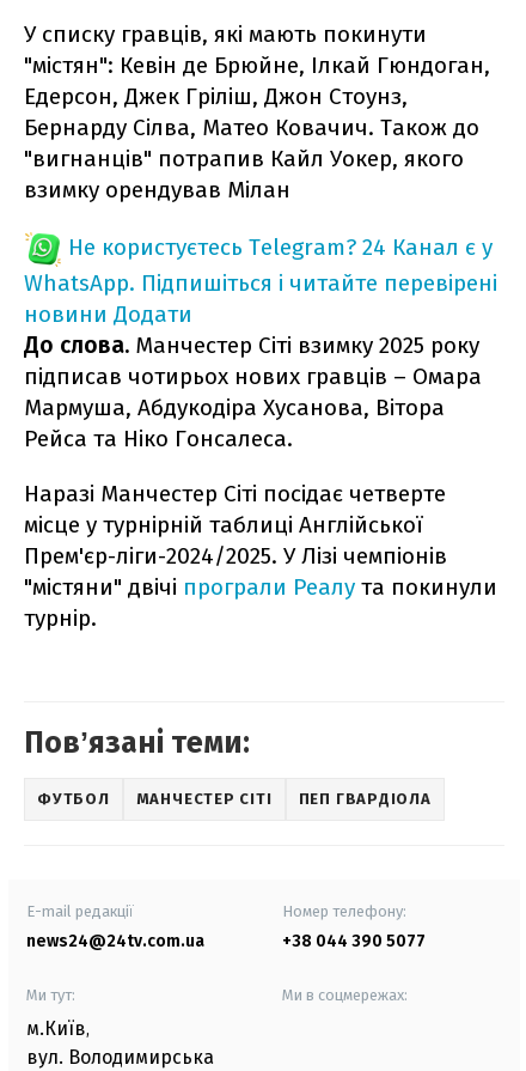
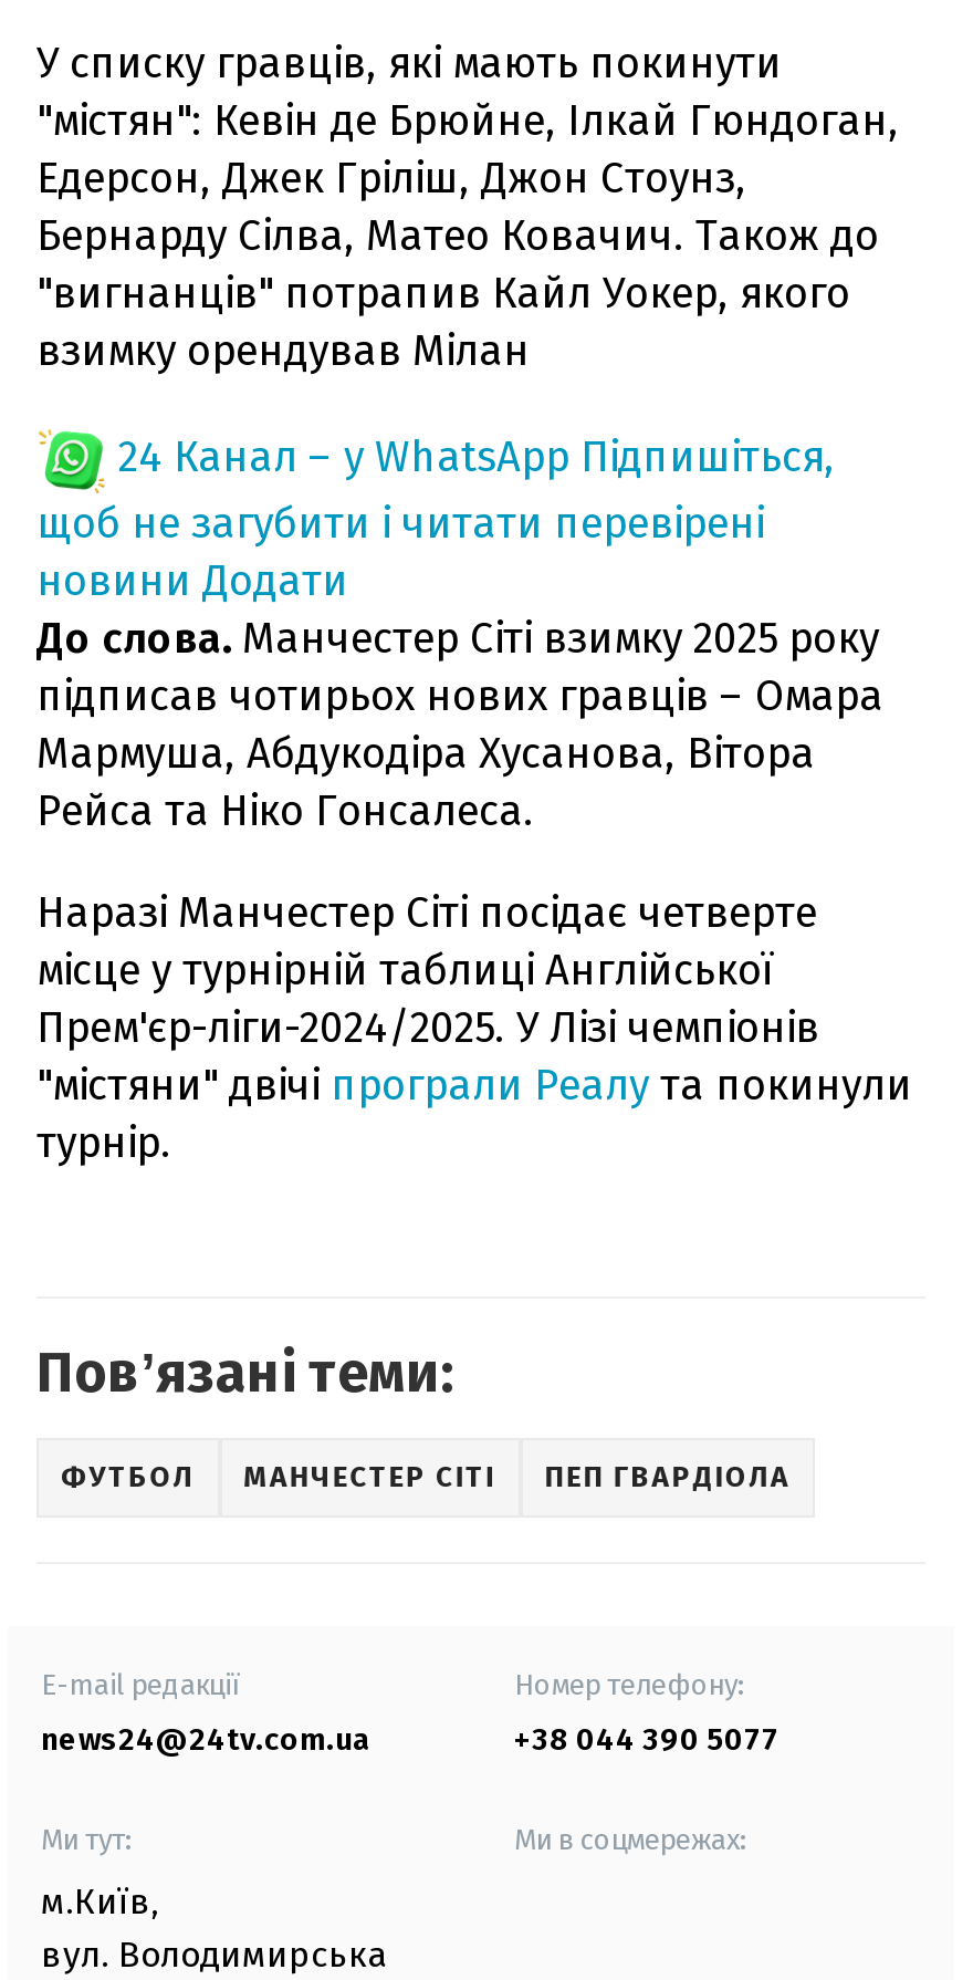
- Не користуєтесь Telegram? 24 Канал є у
- WhatsApp. Підпишіться і читайте перевірені
+ 24 Канал – у WhatsApp Підпишіться,
+ щоб не загубити і читати перевірені
